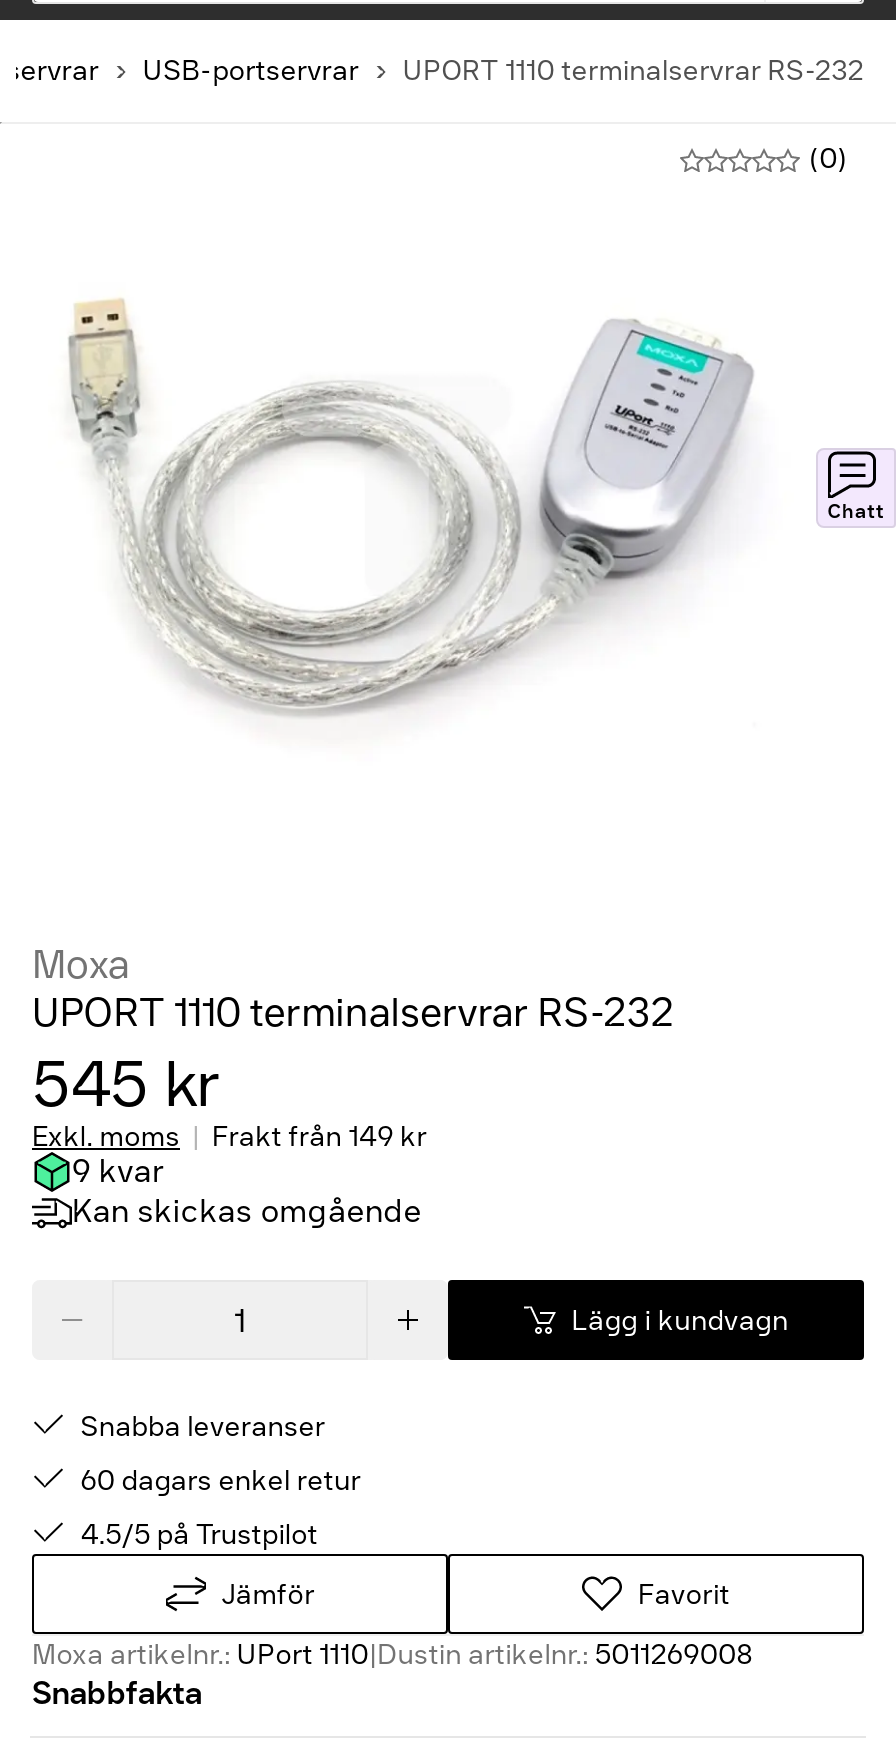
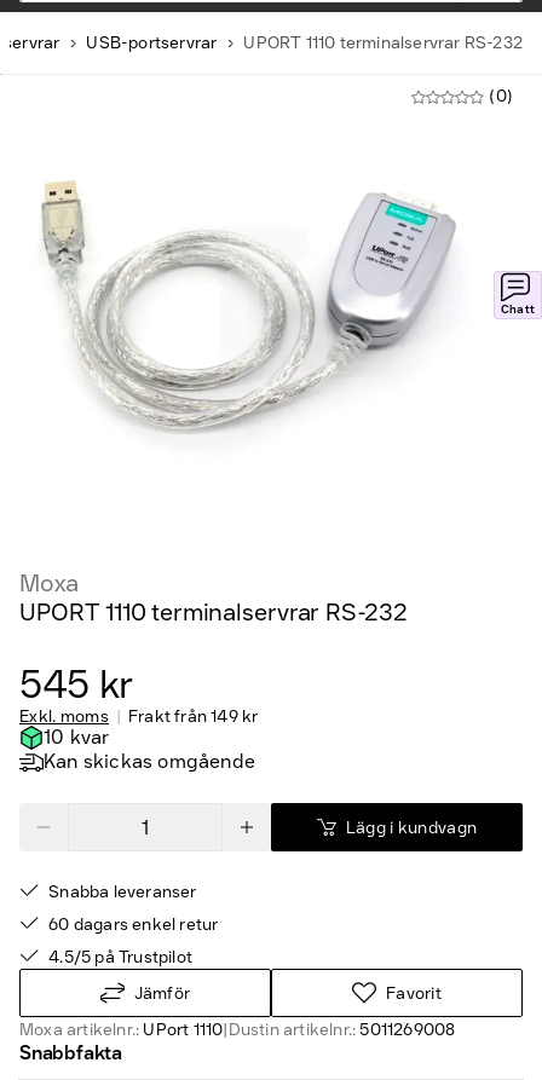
- 9 kvar
+ 10 kvar
